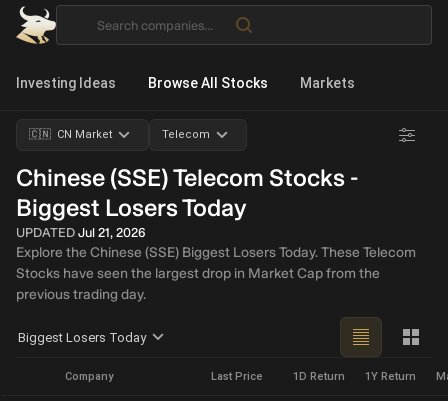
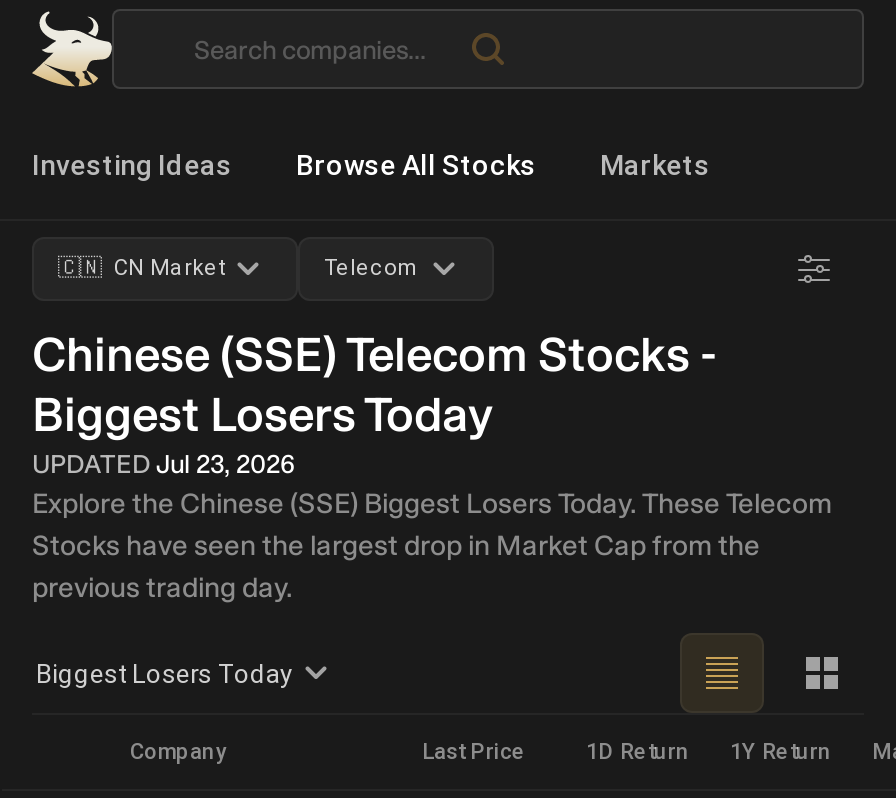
- UPDATED Jul 21, 2026
+ UPDATED Jul 23, 2026
